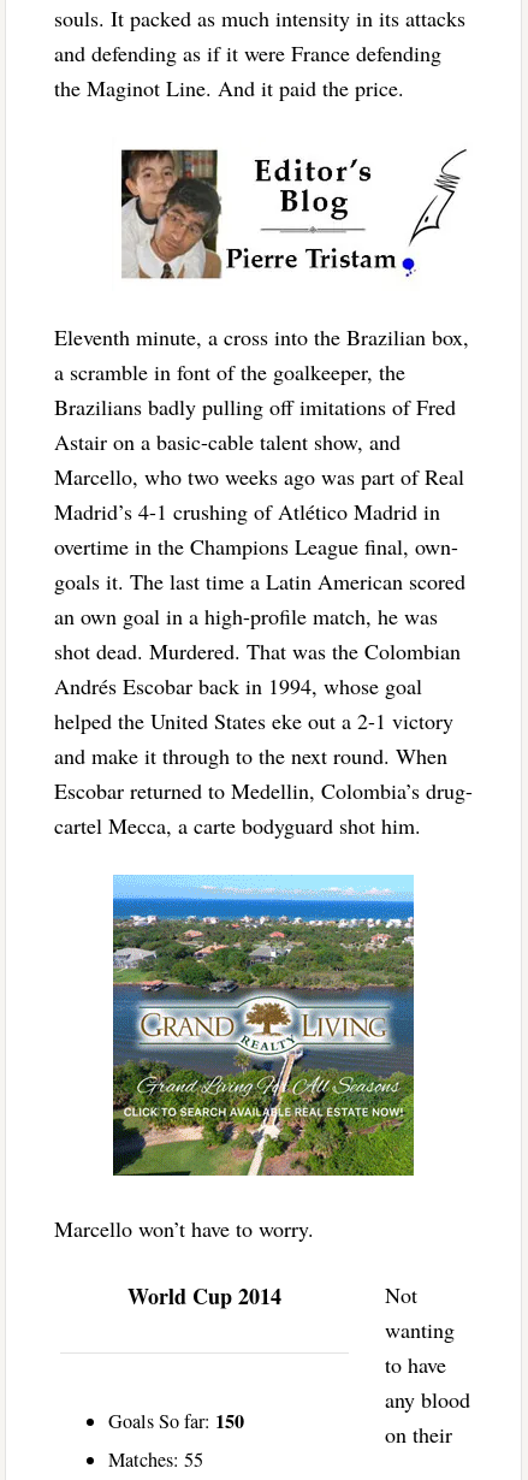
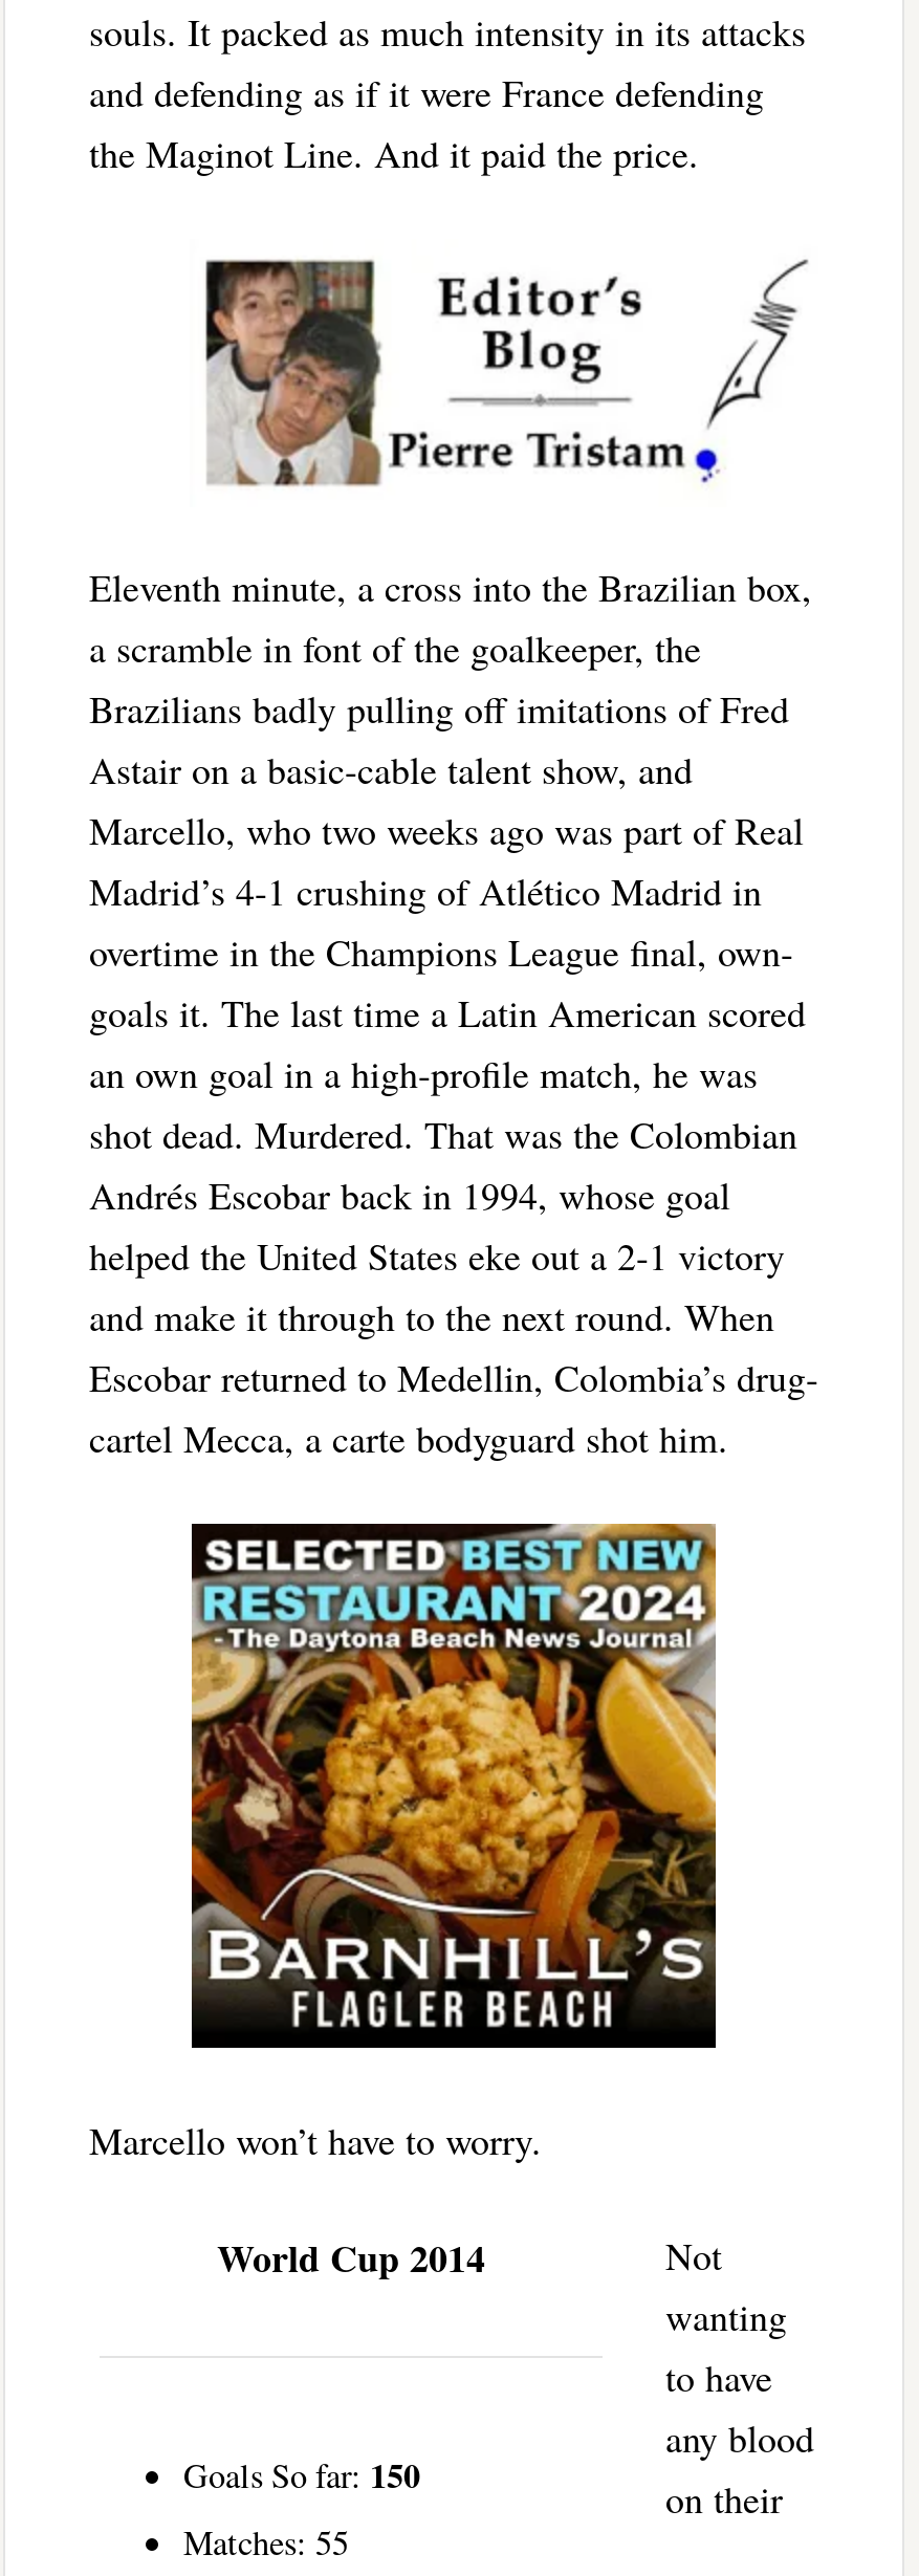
- [image]
+ [image]
